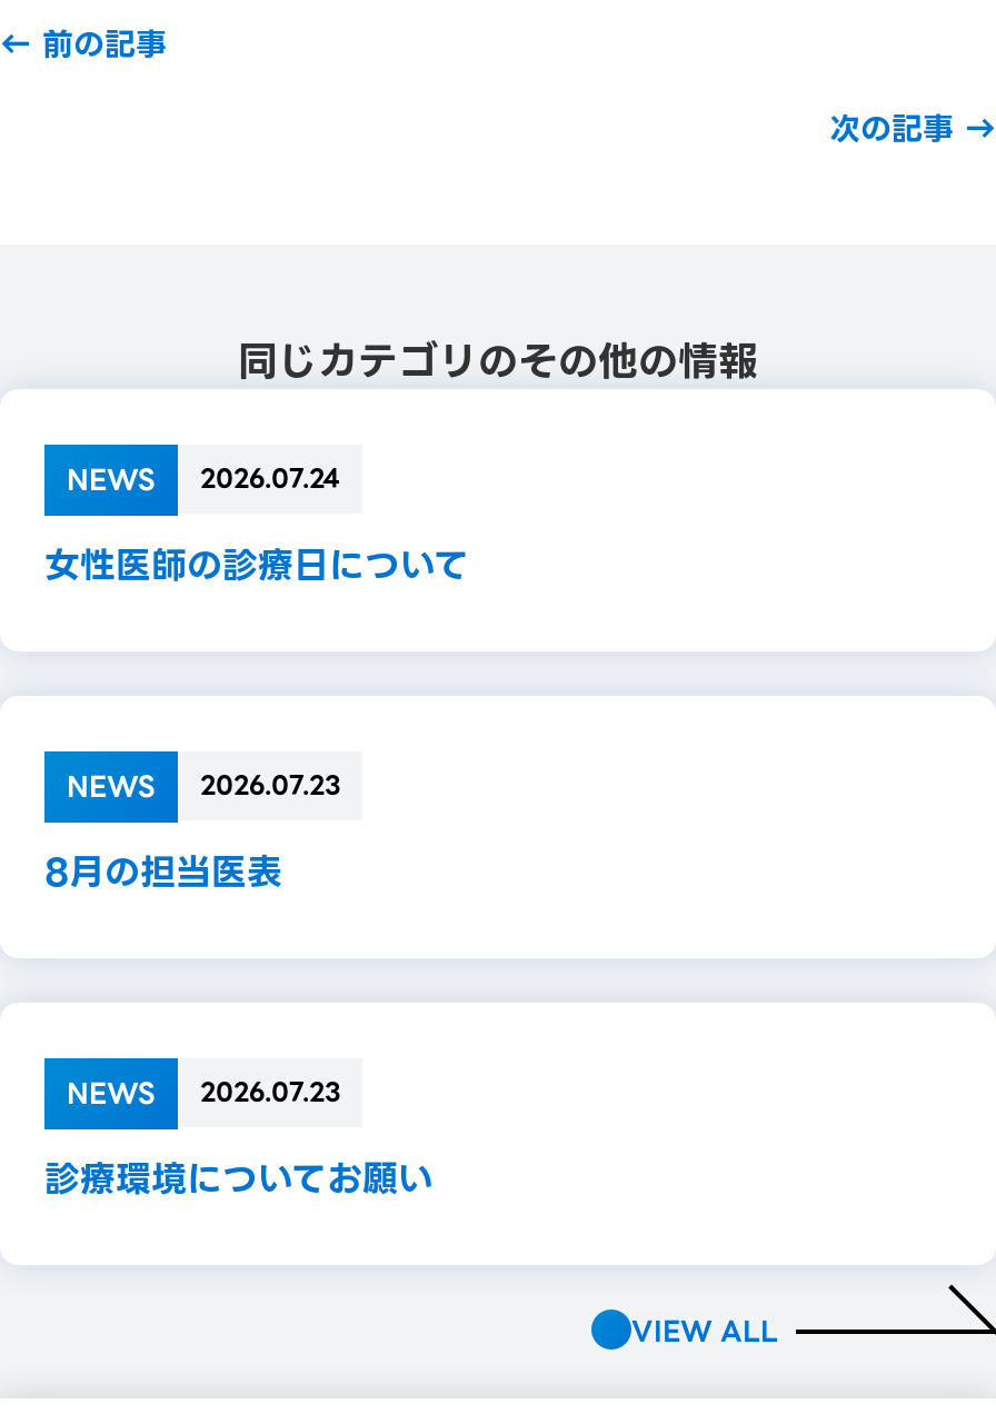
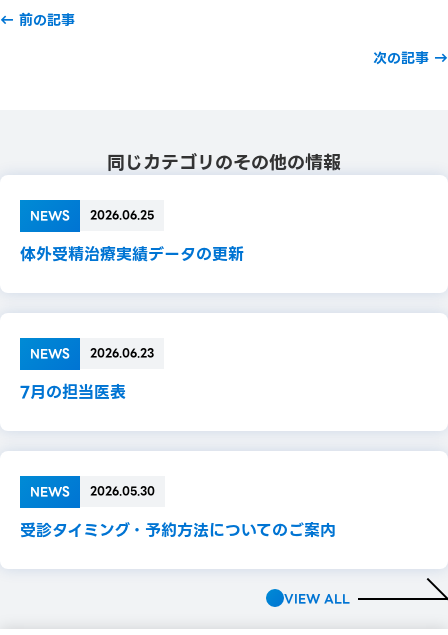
- NEWS 2026.07.24
+ NEWS 2026.06.25

- 女性医師の診療日について
+ 体外受精治療実績データの更新

- NEWS 2026.07.23
+ NEWS 2026.06.23

- 8月の担当医表
+ 7月の担当医表

- NEWS 2026.07.23
+ NEWS 2026.05.30

- 診療環境についてお願い
+ 受診タイミング・予約方法についてのご案内
